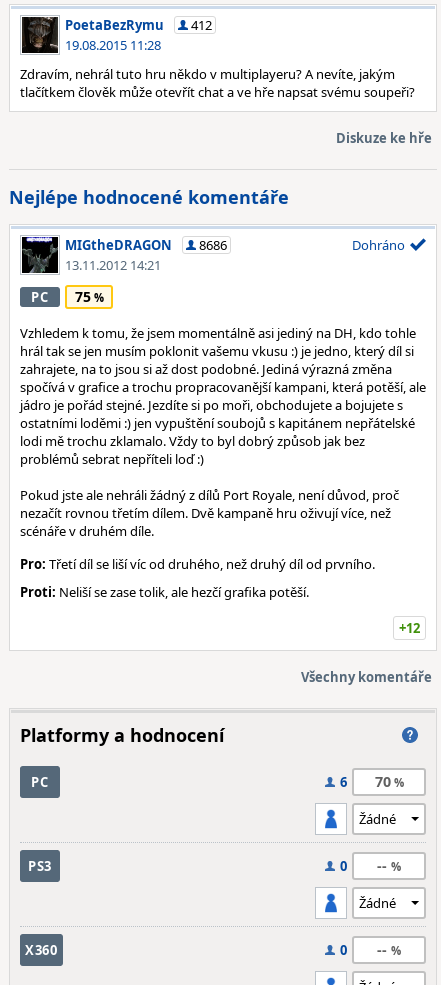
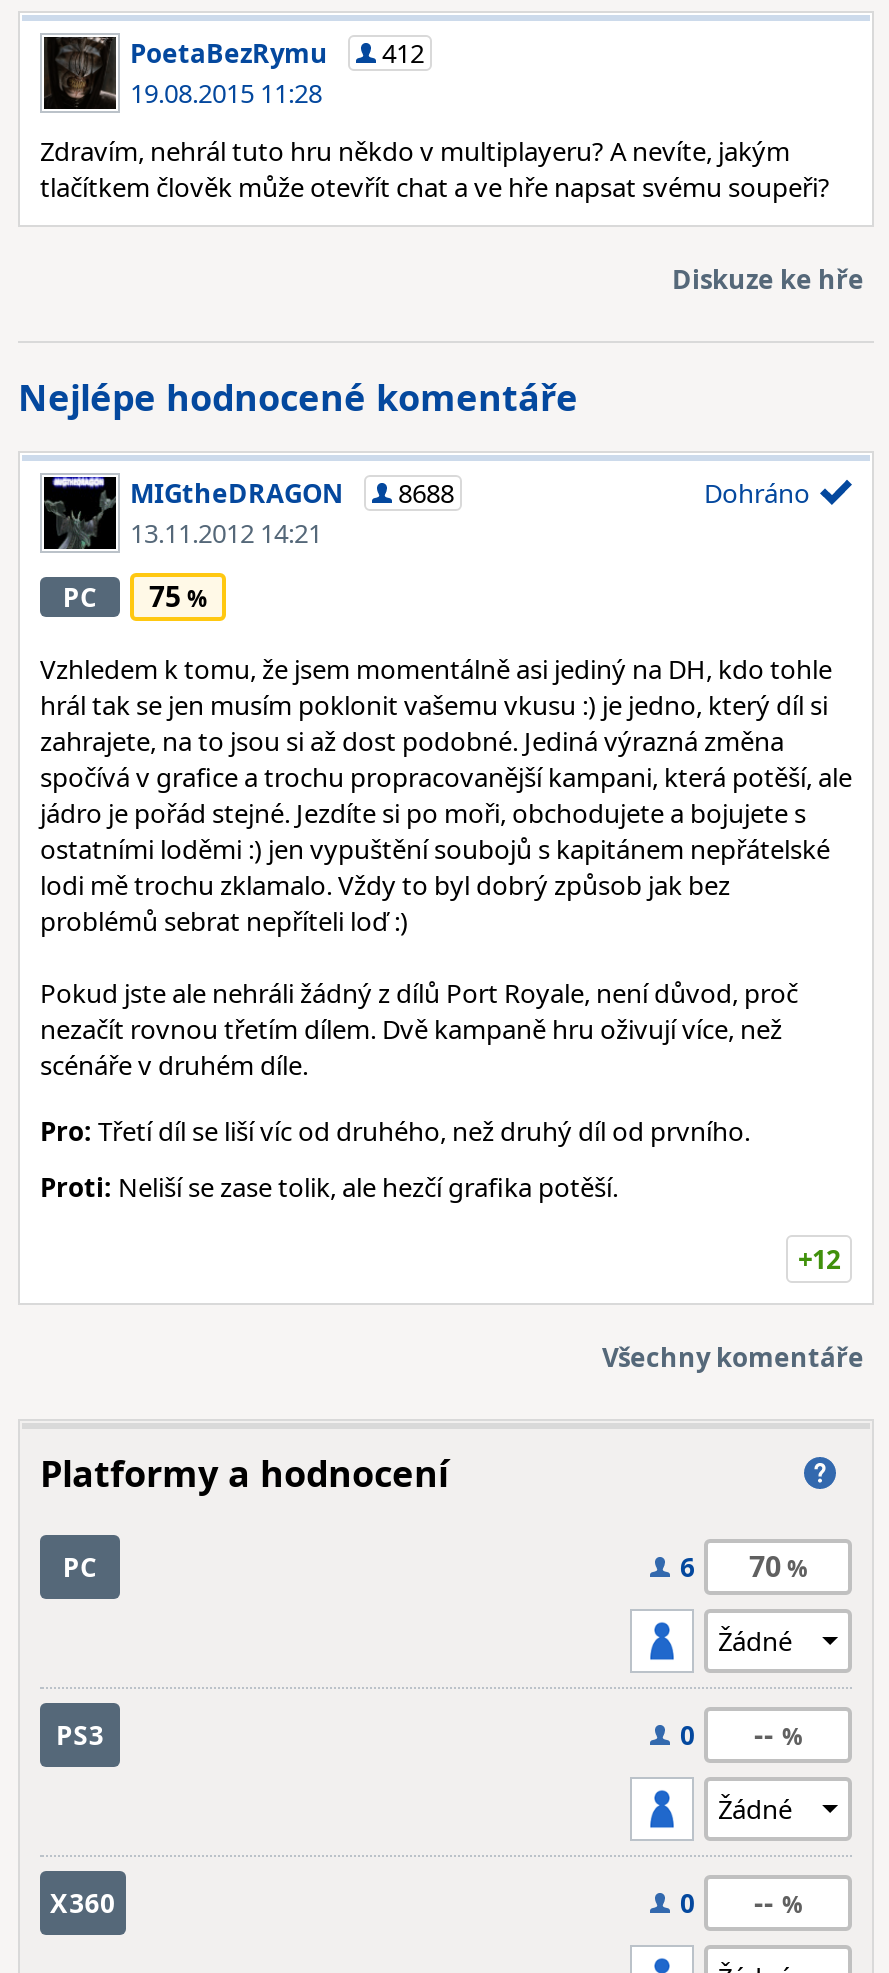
- MIGtheDRAGON 8686
+ MIGtheDRAGON 8688
